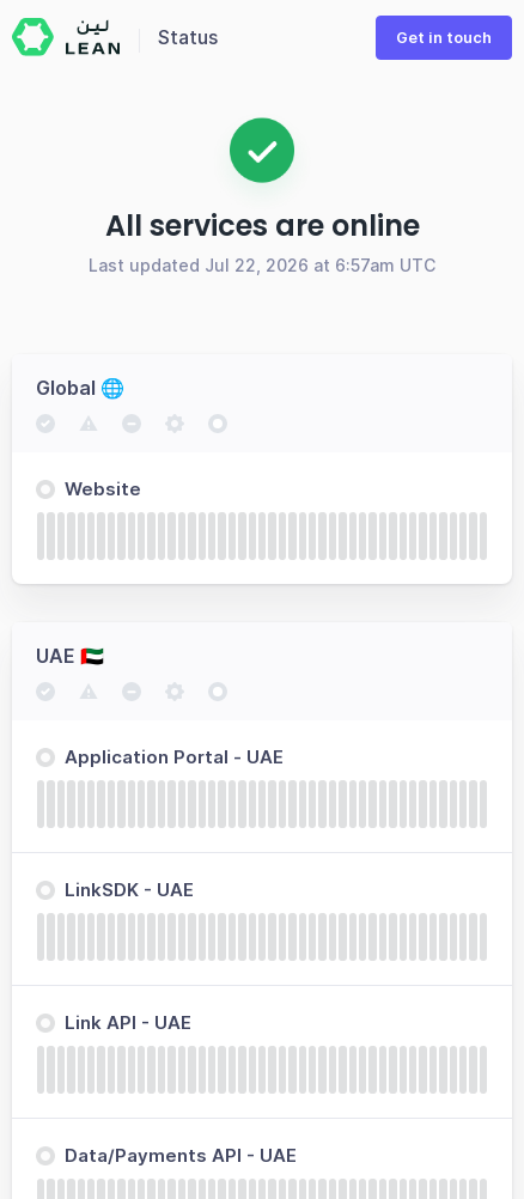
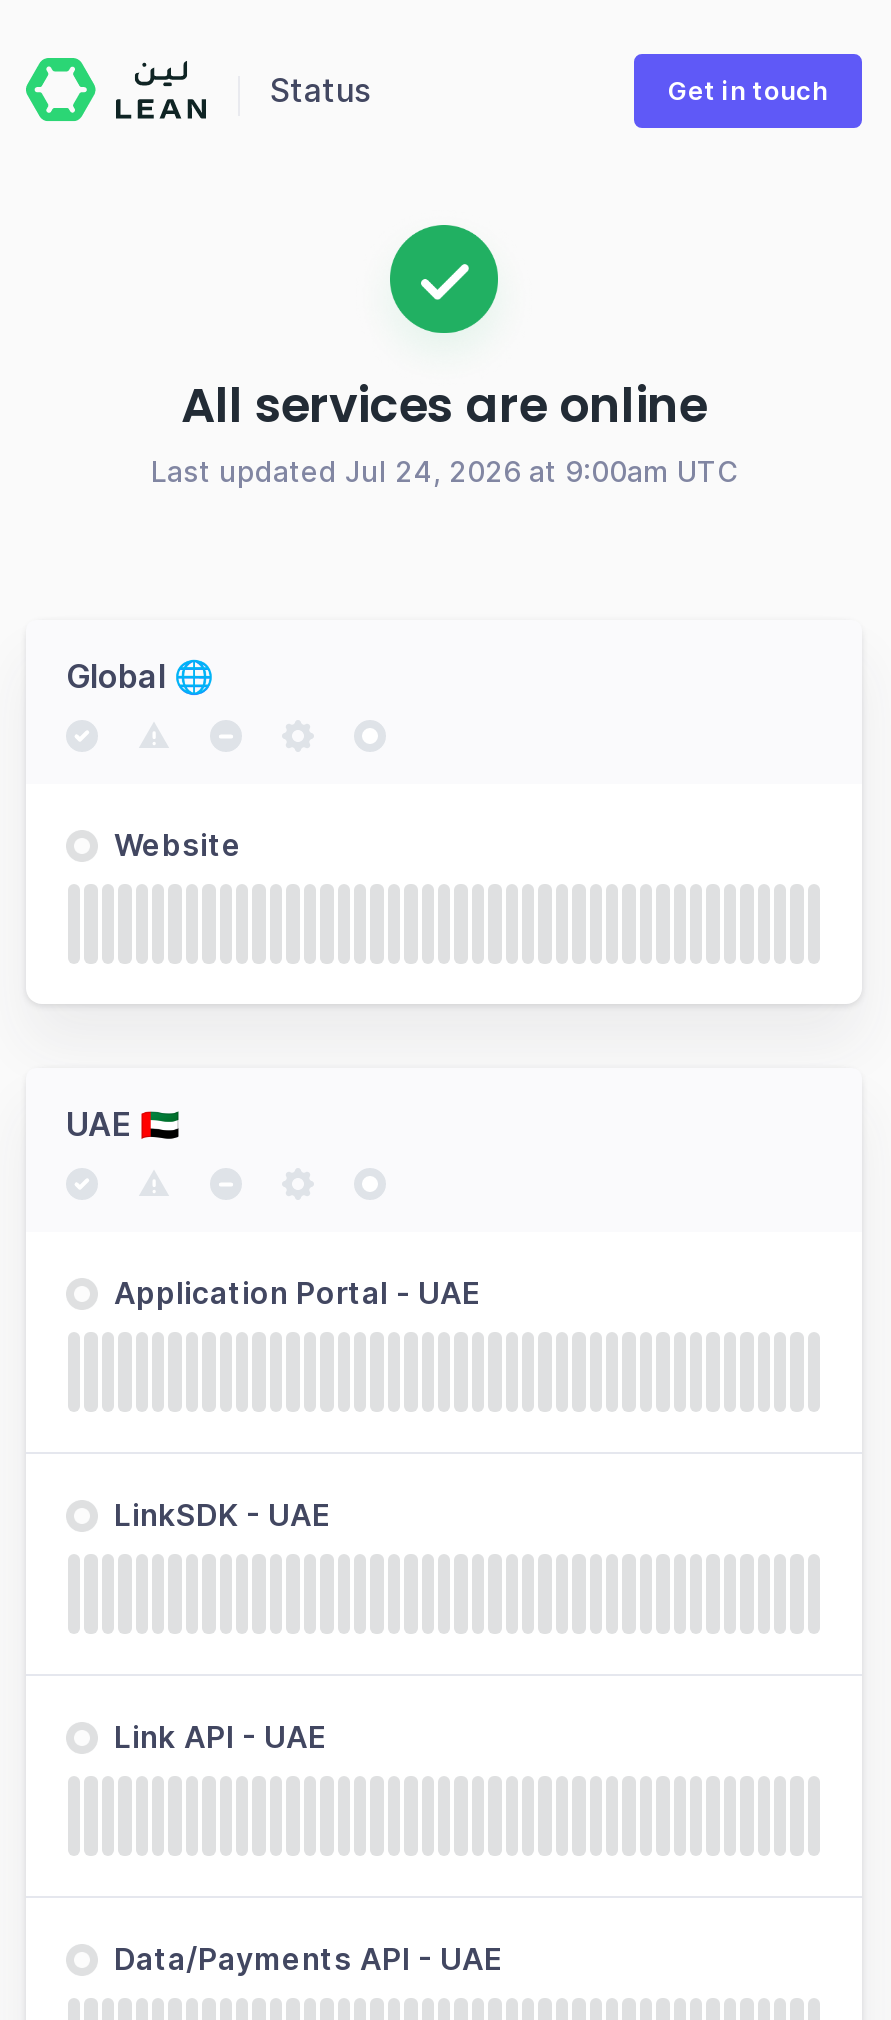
- Last updated Jul 22, 2026 at 6:57am UTC
+ Last updated Jul 24, 2026 at 9:00am UTC
